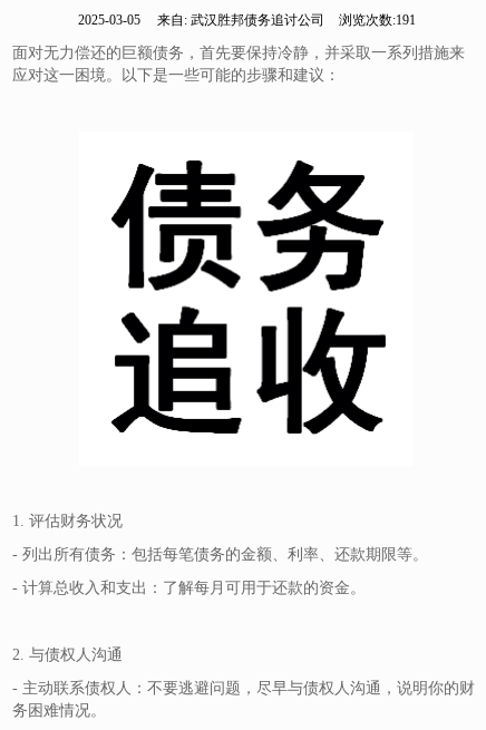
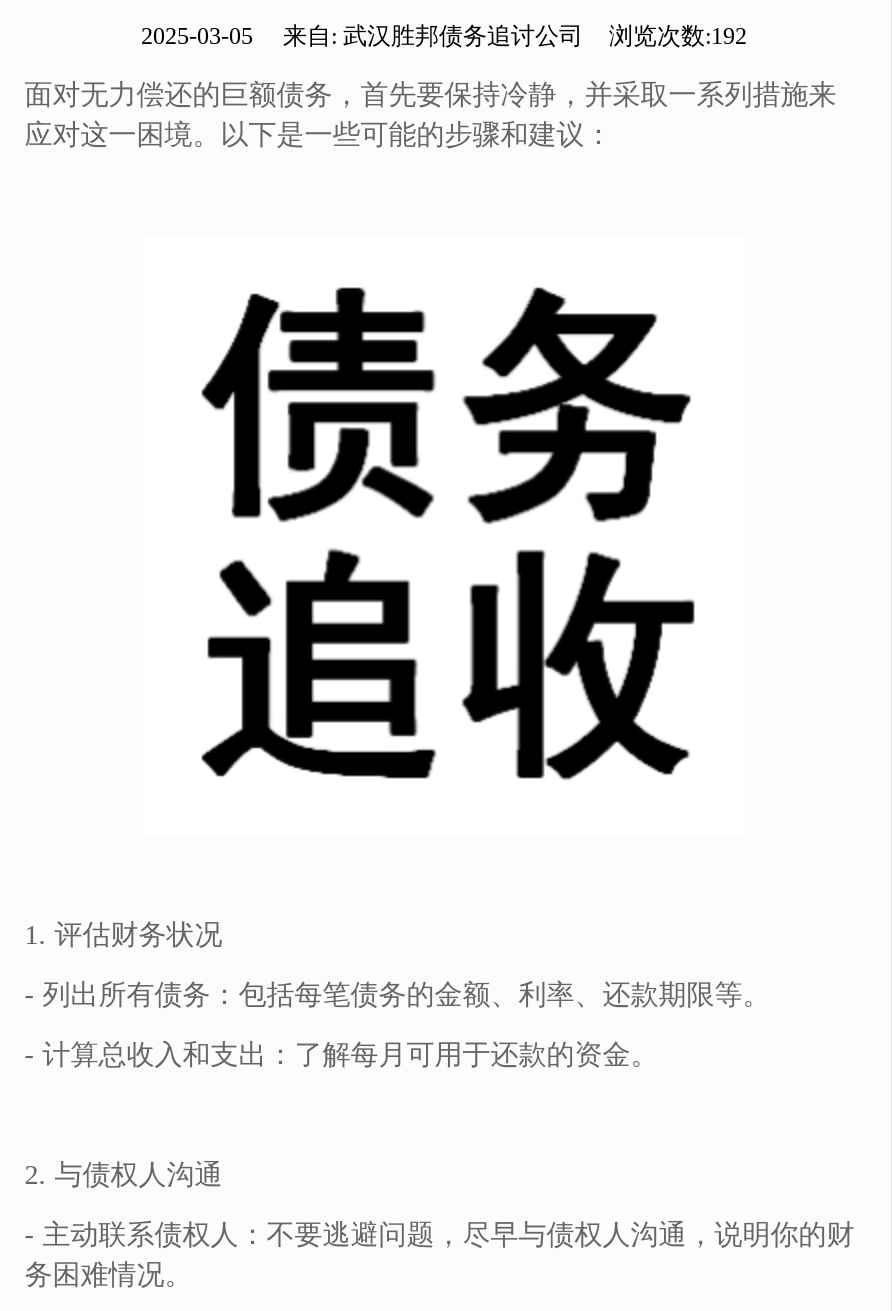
- 2025-03-05 来自:武汉胜邦债务追讨公司 浏览次数:191
+ 2025-03-05 来自:武汉胜邦债务追讨公司 浏览次数:192
